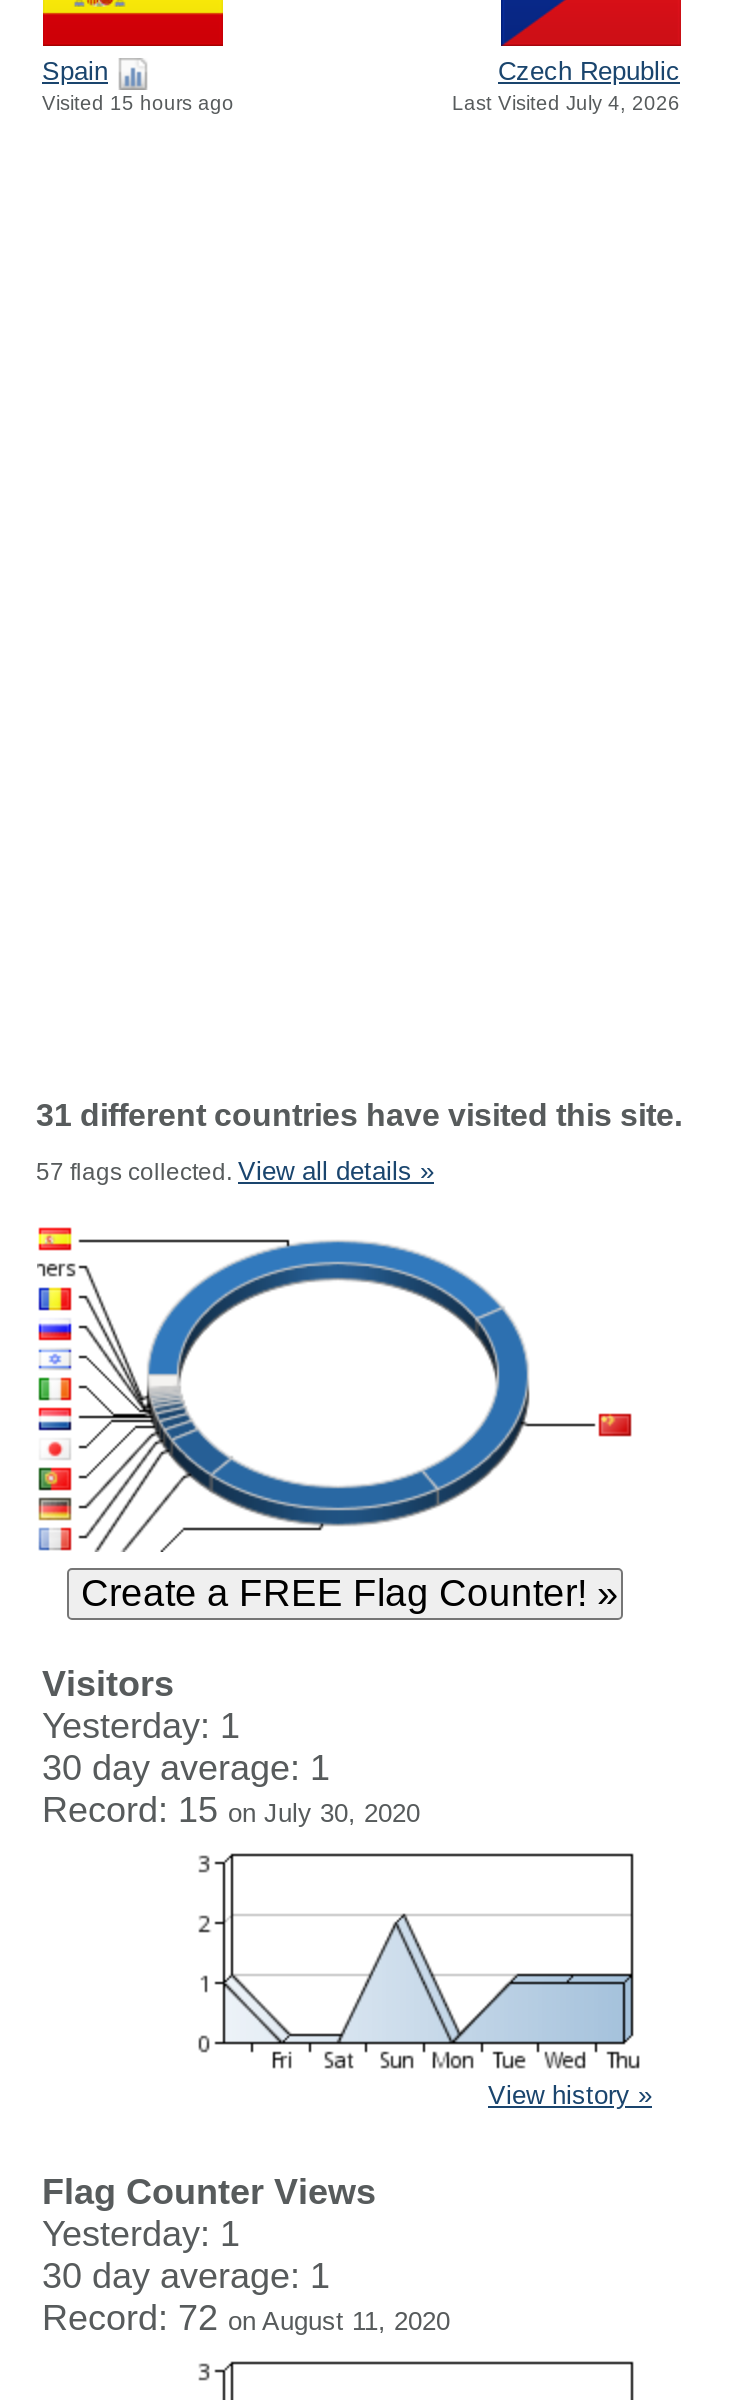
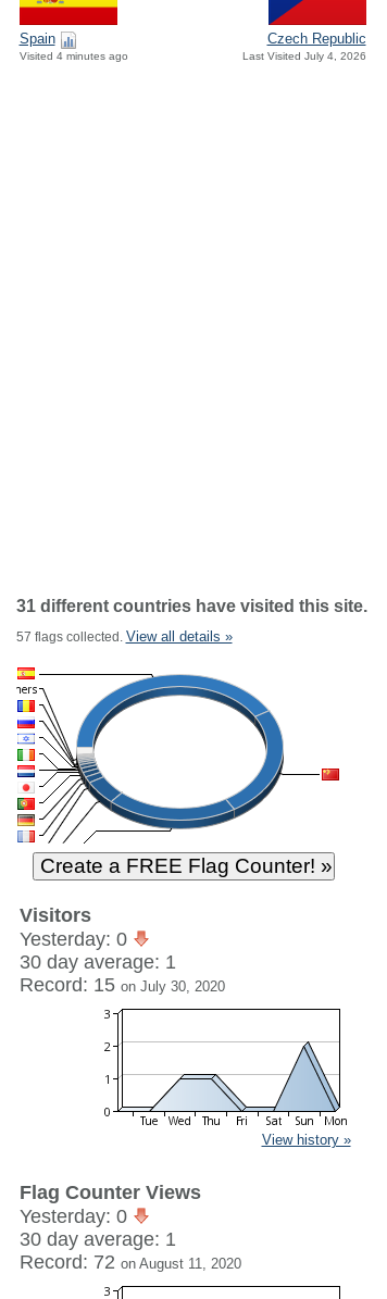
- Visited 15 hours ago
+ Visited 4 minutes ago

- Yesterday: 1
+ Yesterday: 0

- [image]
+ [image]

- Yesterday: 1
+ Yesterday: 0
